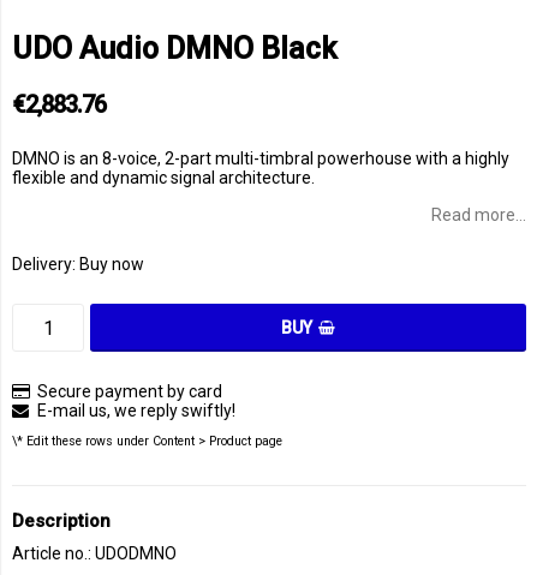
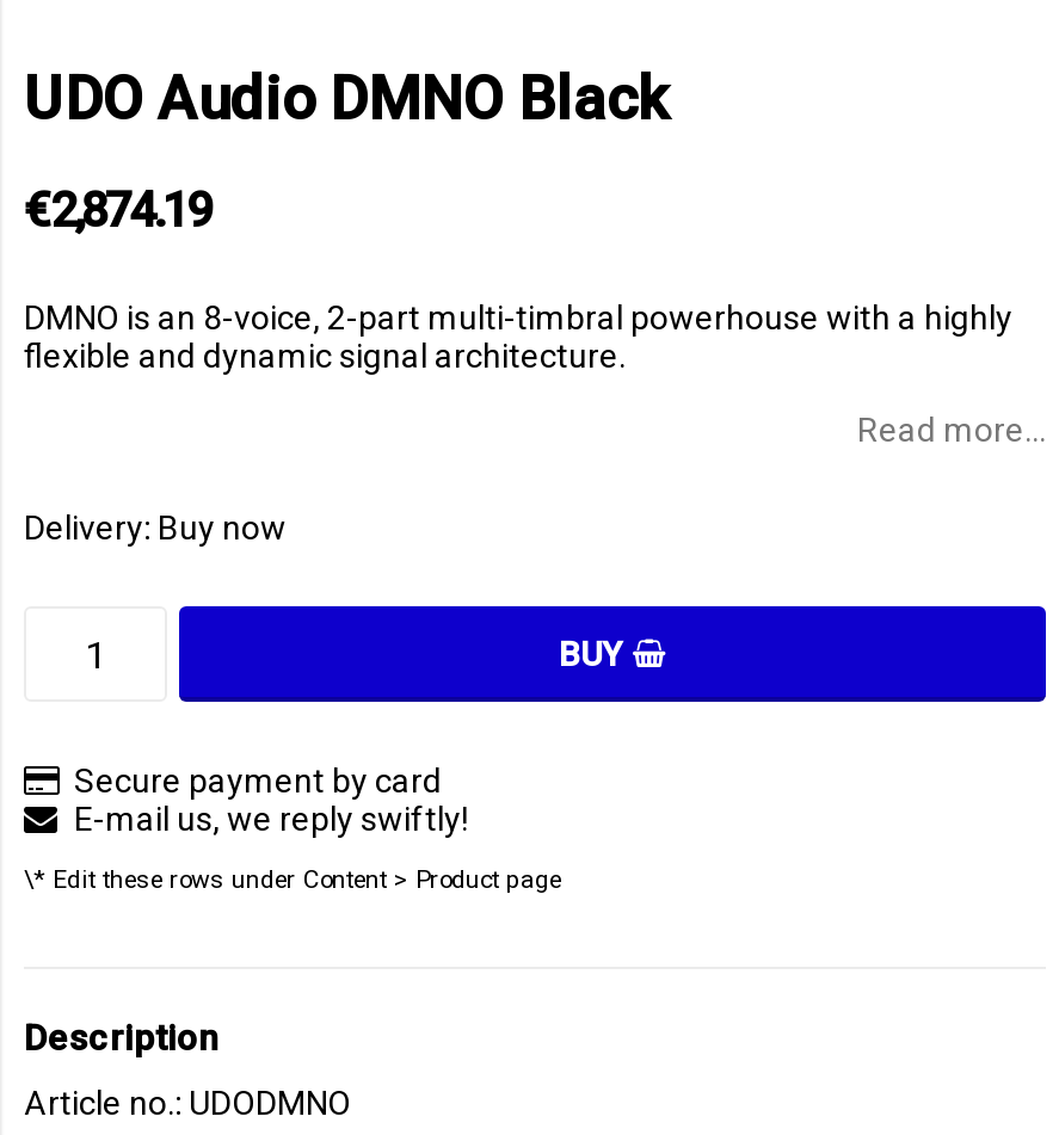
- €2,883.76
+ €2,874.19
